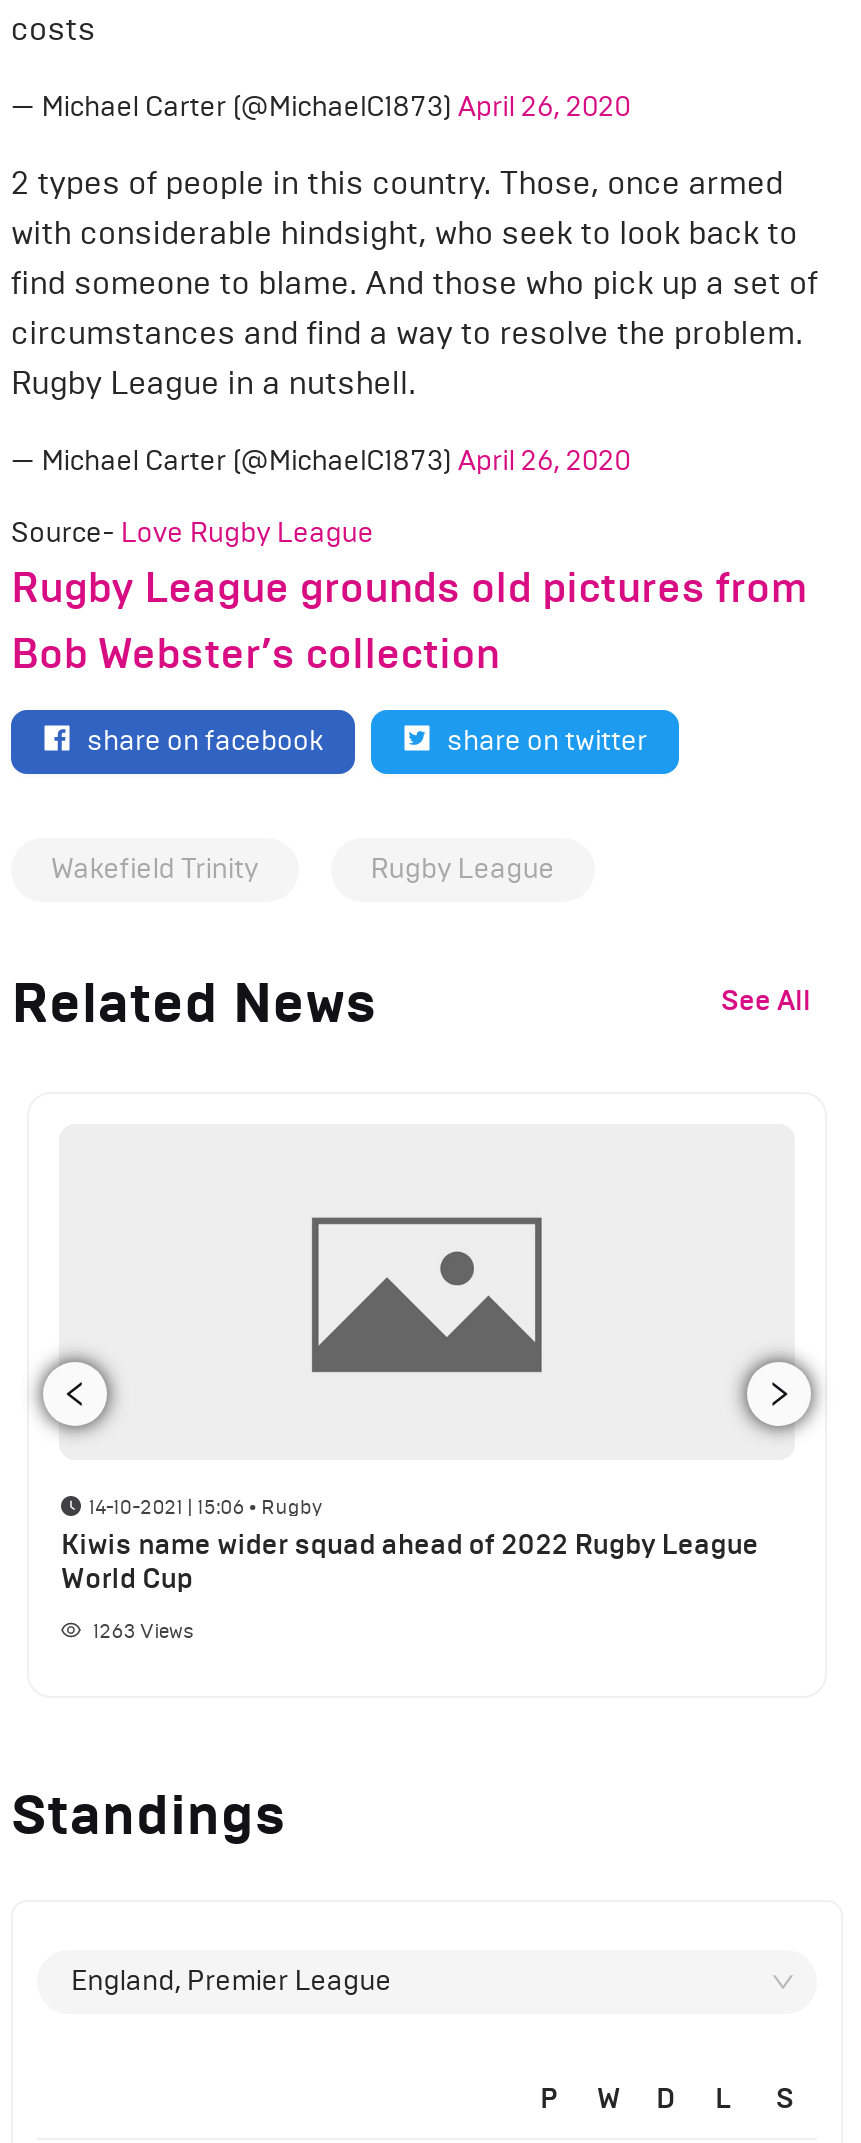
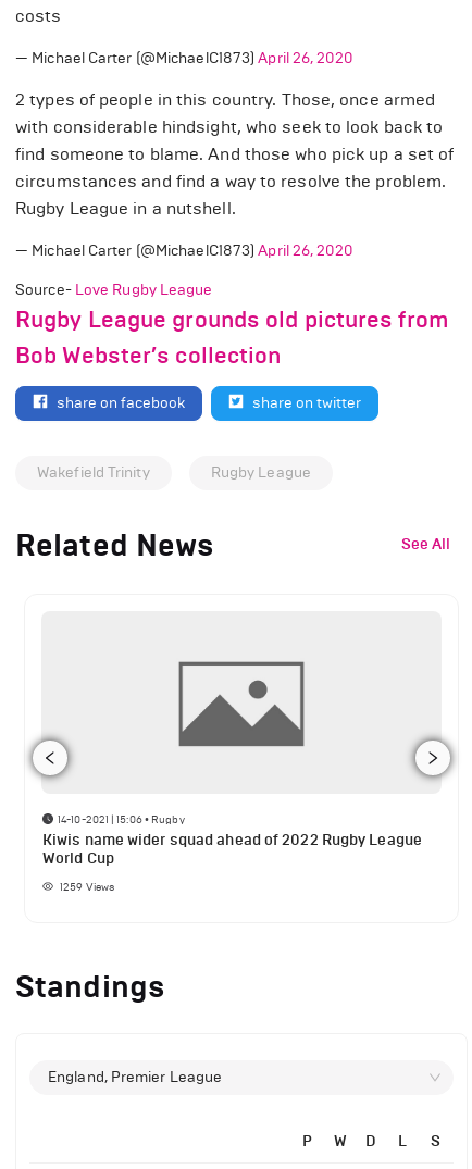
- 1263 Views
+ 1259 Views
